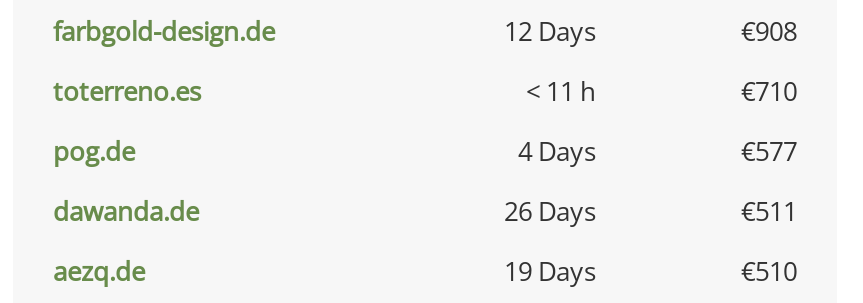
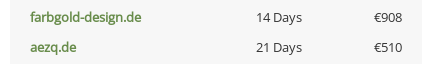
- 12 Days
+ 14 Days

- toterreno.es
- < 11 h
- €710
- pog.de
- 4 Days
- €577
- dawanda.de
- 26 Days
- €511

- 19 Days
+ 21 Days
